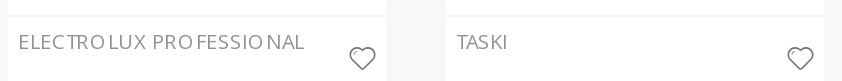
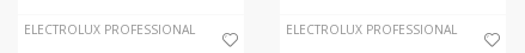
- TASKI
+ ELECTROLUX PROFESSIONAL
